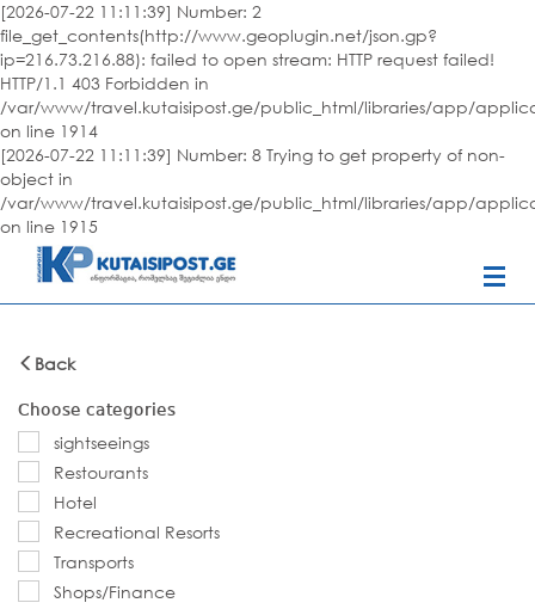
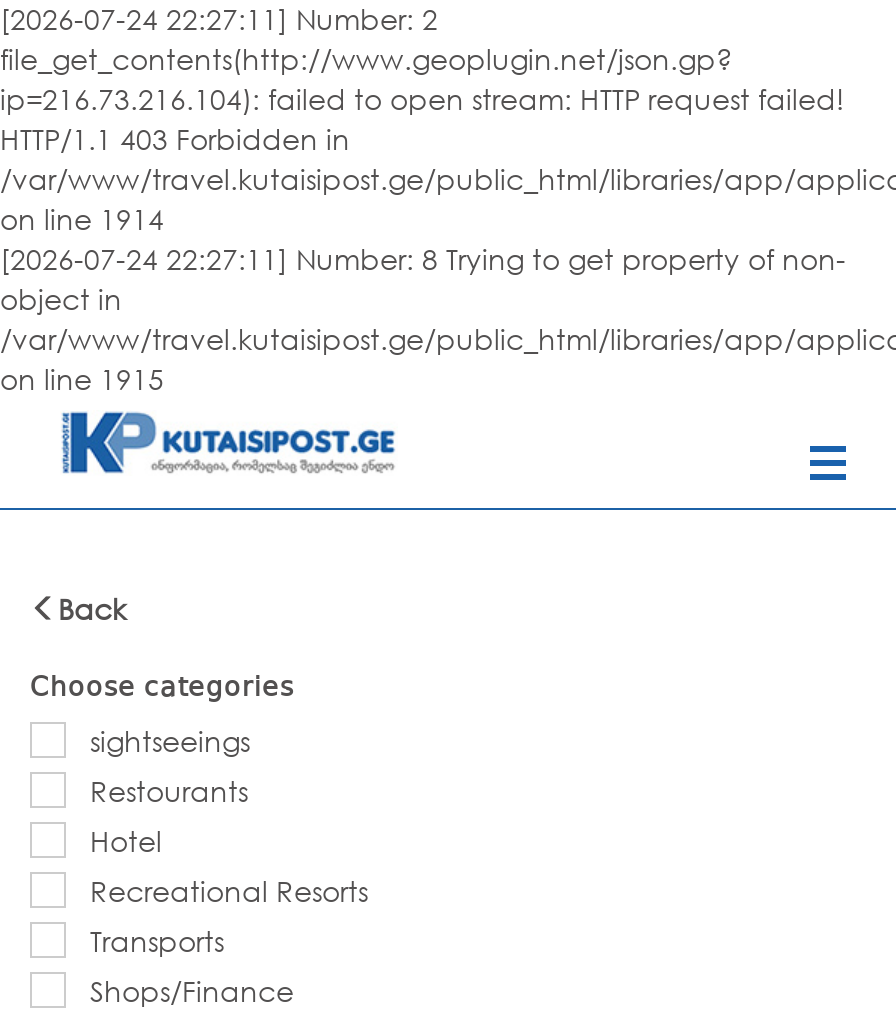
- [2026-07-22 11:11:39] Number: 2
+ [2026-07-24 22:27:11] Number: 2

- ip=216.73.216.88): failed to open stream: HTTP request failed!
+ ip=216.73.216.104): failed to open stream: HTTP request failed!

- [2026-07-22 11:11:39] Number: 8 Trying to get property of non-
+ [2026-07-24 22:27:11] Number: 8 Trying to get property of non-
